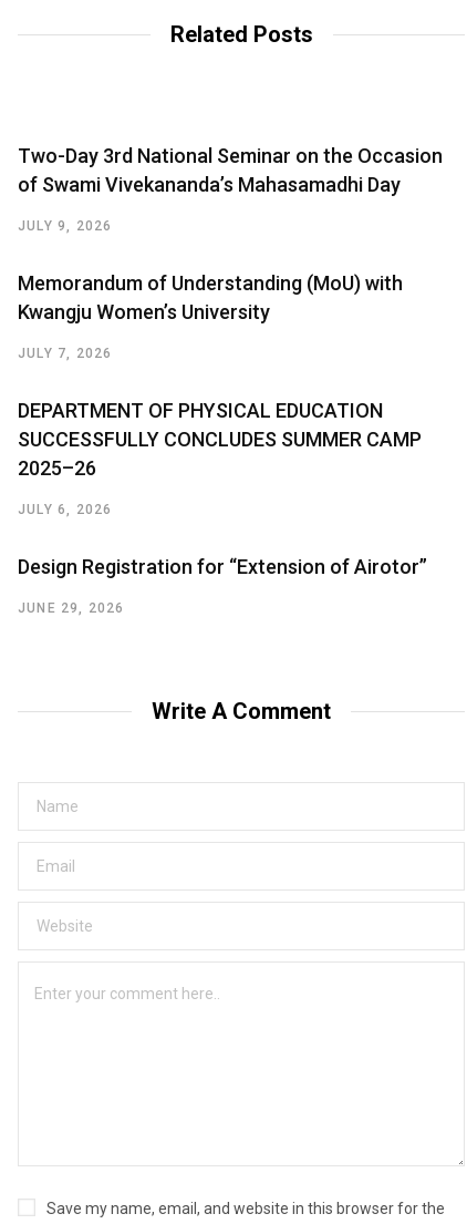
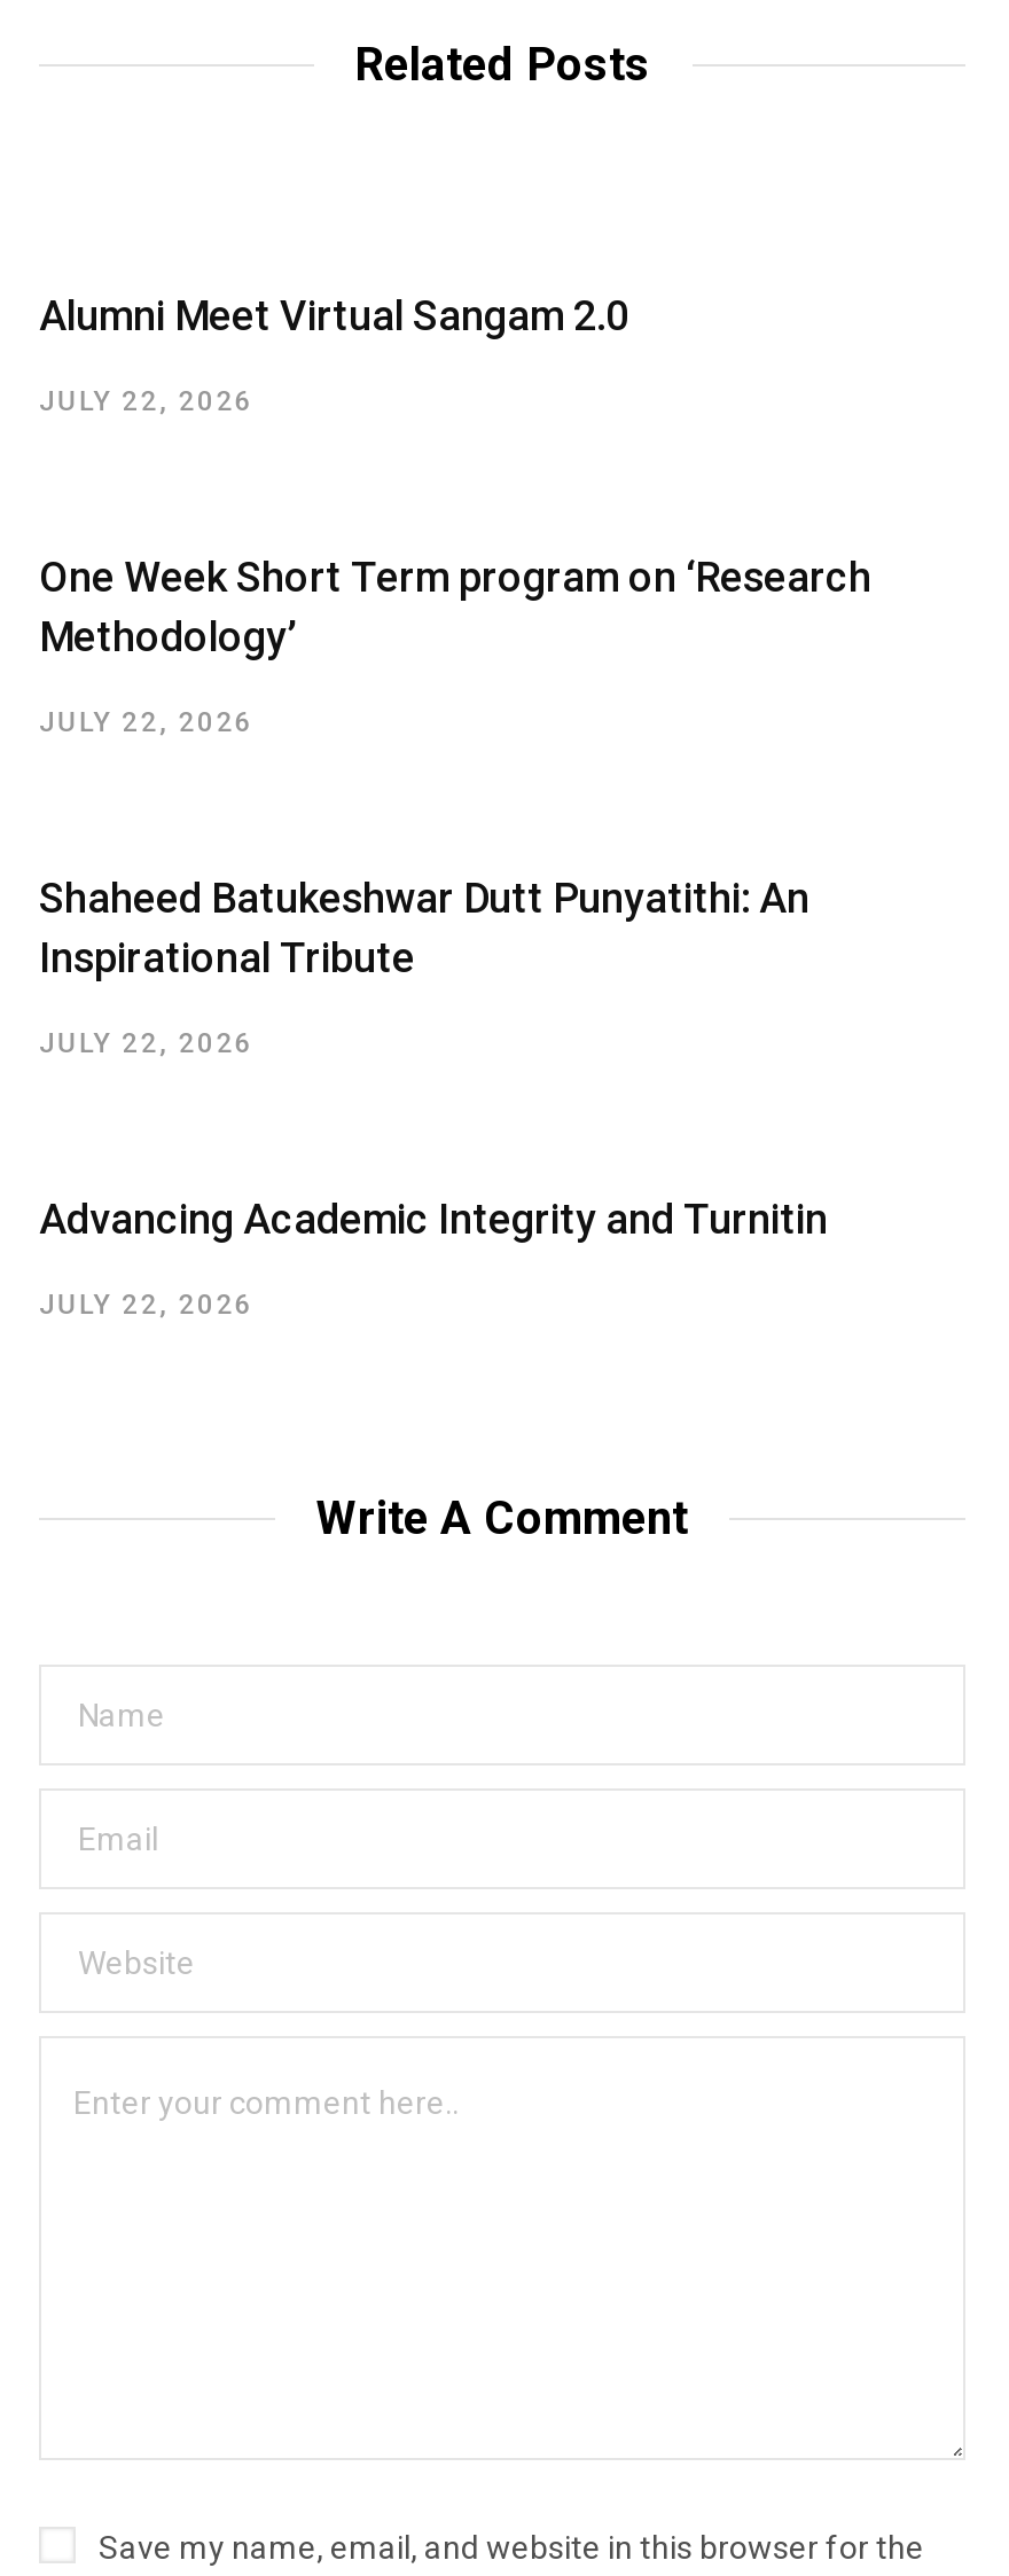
- Two-Day 3rd National Seminar on the Occasion
- of Swami Vivekananda’s Mahasamadhi Day
+ Alumni Meet Virtual Sangam 2.0

- JULY 9, 2026
+ JULY 22, 2026

- Memorandum of Understanding (MoU) with
- Kwangju Women’s University
+ One Week Short Term program on ‘Research
+ Methodology’

- JULY 7, 2026
+ JULY 22, 2026

- DEPARTMENT OF PHYSICAL EDUCATION
- SUCCESSFULLY CONCLUDES SUMMER CAMP
- 2025–26
+ Shaheed Batukeshwar Dutt Punyatithi: An
+ Inspirational Tribute

- JULY 6, 2026
+ JULY 22, 2026

- Design Registration for “Extension of Airotor”
+ Advancing Academic Integrity and Turnitin

- JUNE 29, 2026
+ JULY 22, 2026
